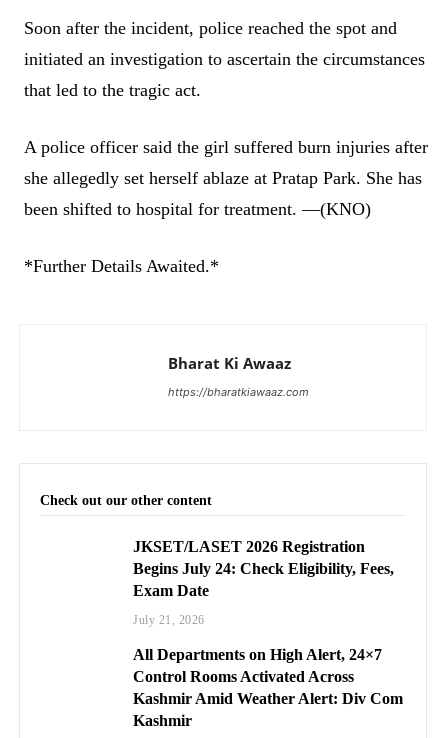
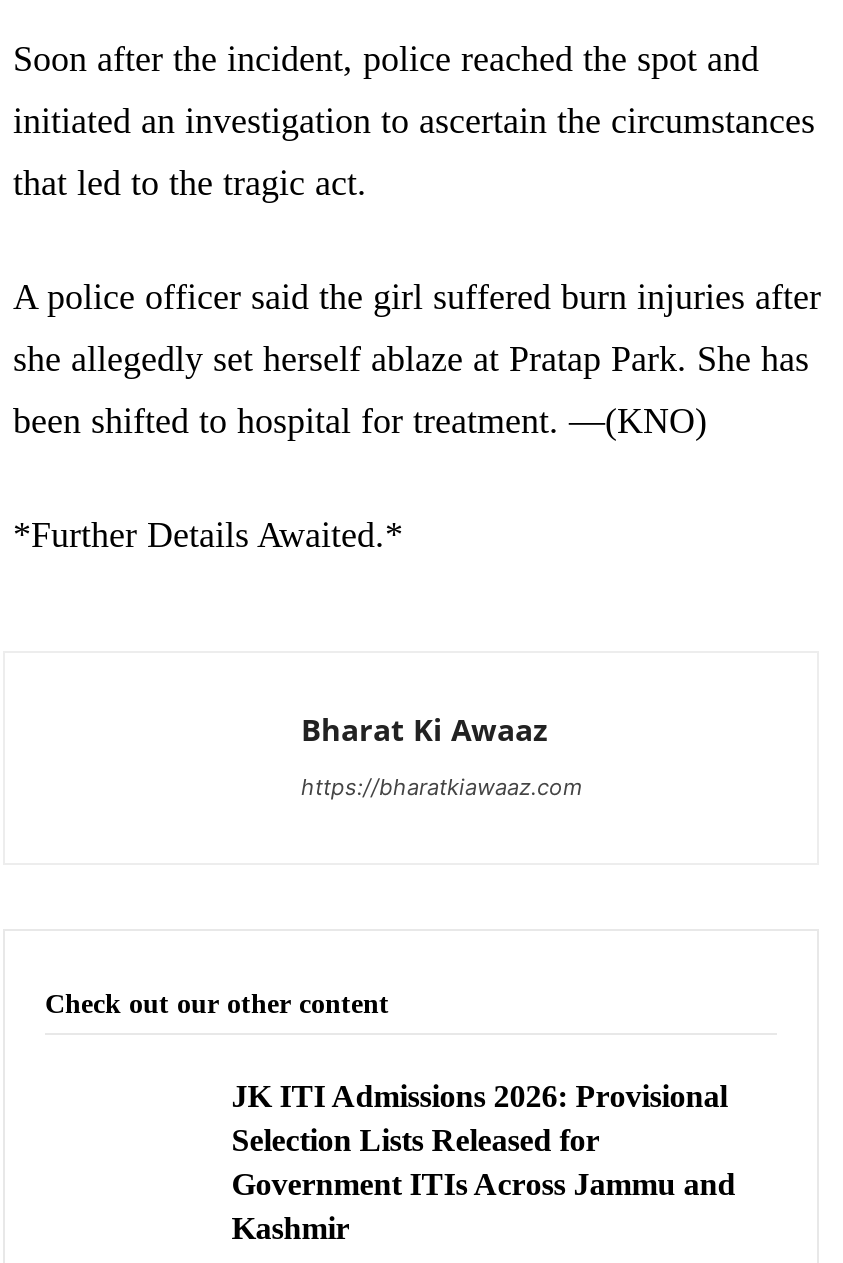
- JKSET/LASET 2026 Registration
- Begins July 24: Check Eligibility, Fees,
- Exam Date
- July 21, 2026
- All Departments on High Alert, 24×7
- Control Rooms Activated Across
- Kashmir Amid Weather Alert: Div Com
+ JK ITI Admissions 2026: Provisional
+ Selection Lists Released for
+ Government ITIs Across Jammu and
